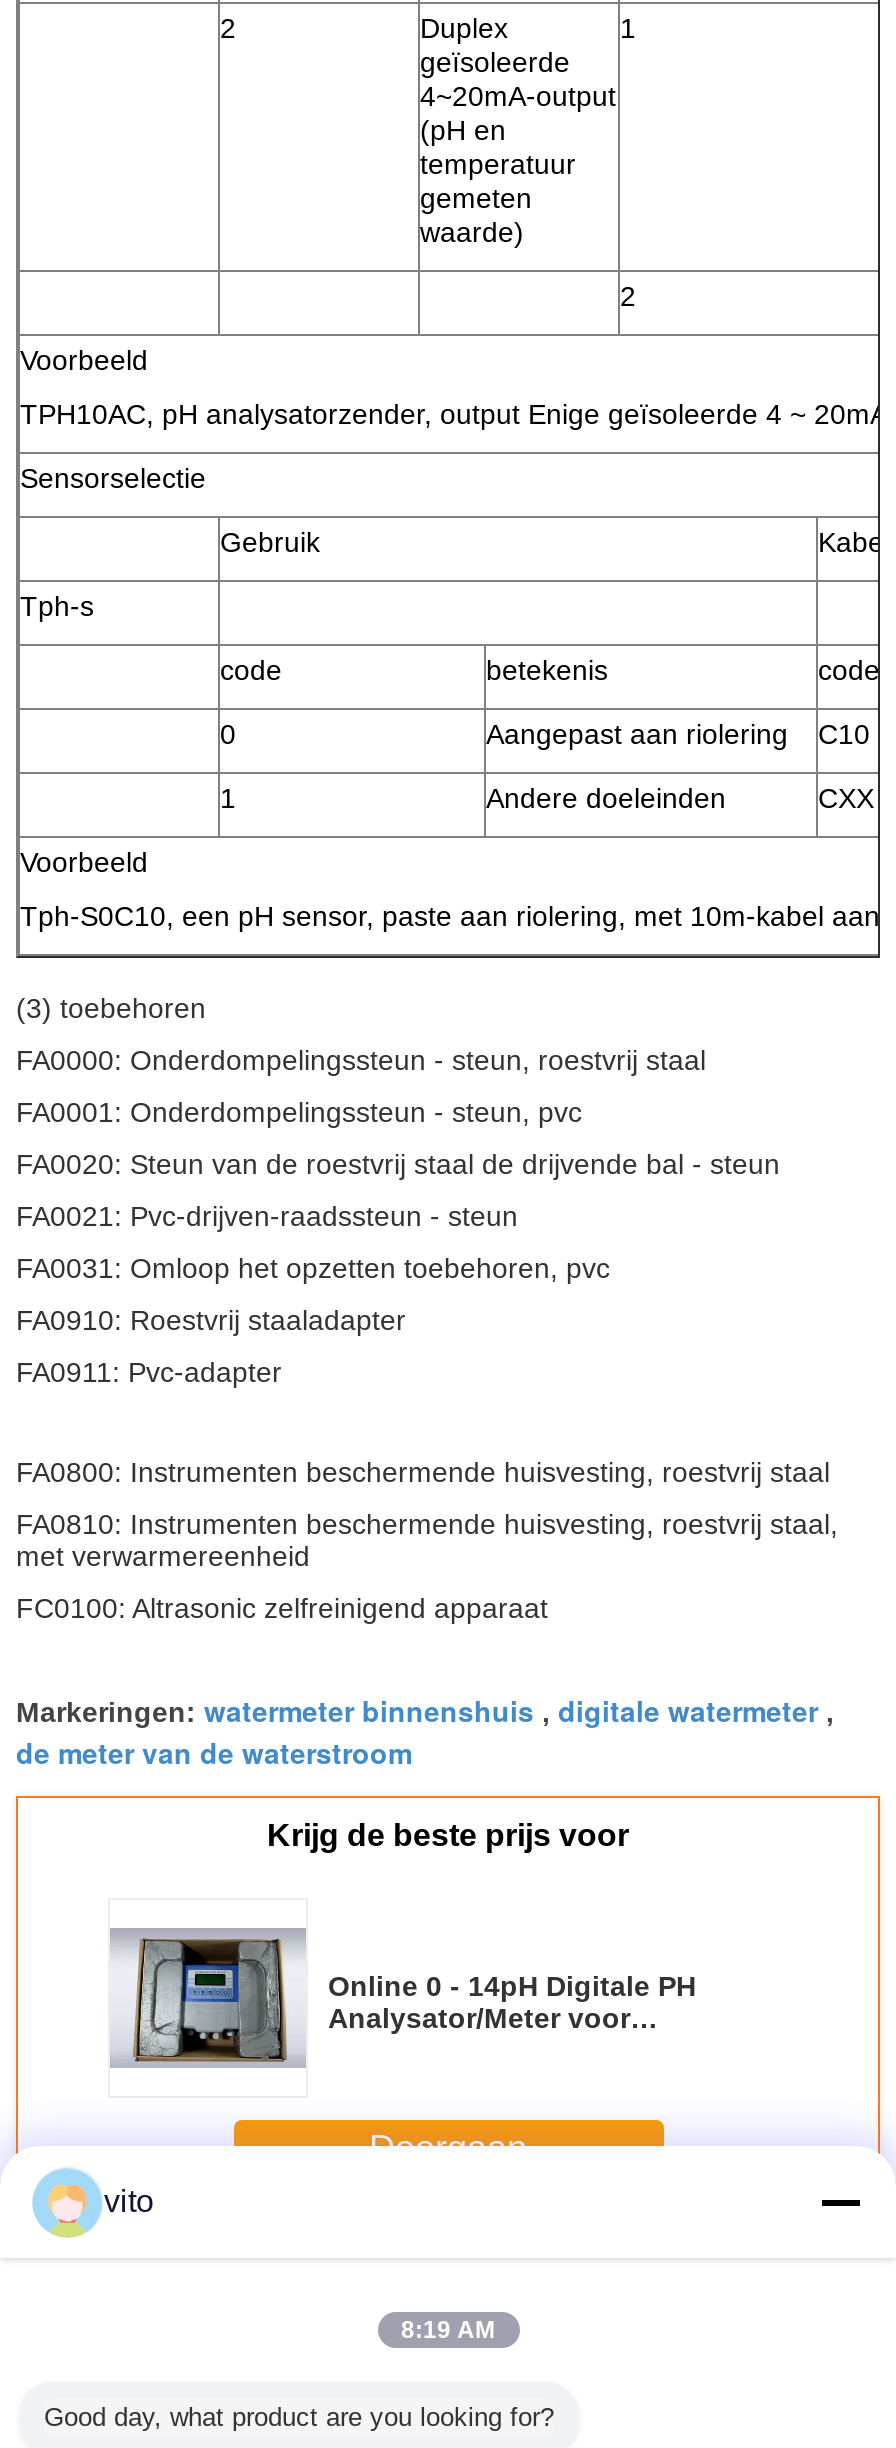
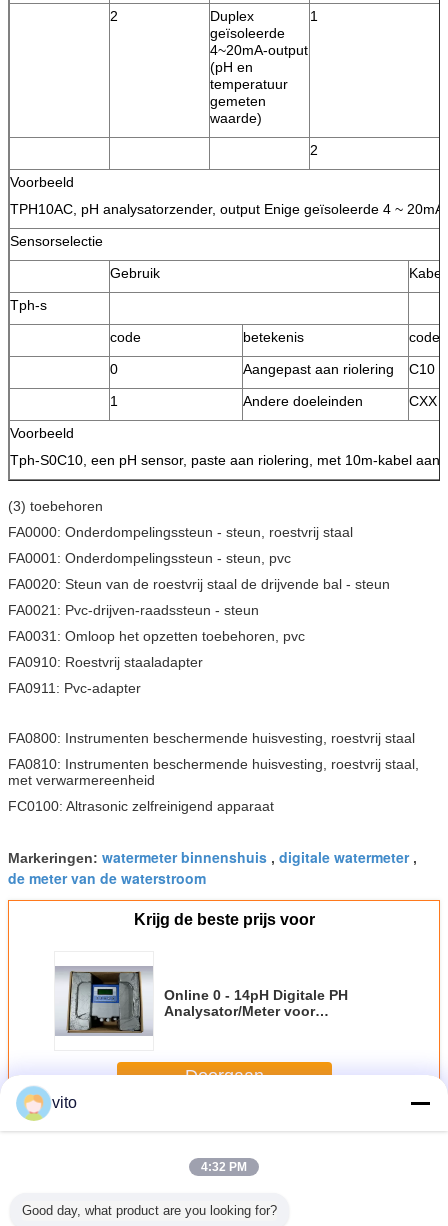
- 8:19 AM
+ 4:32 PM
